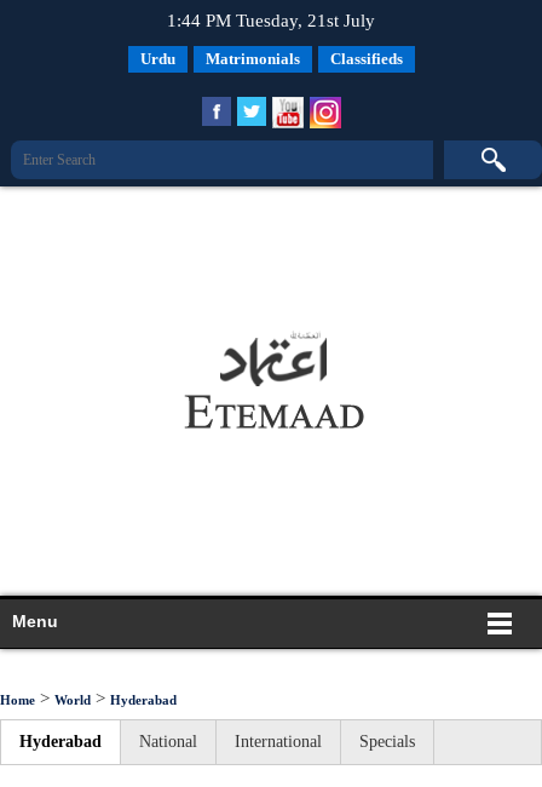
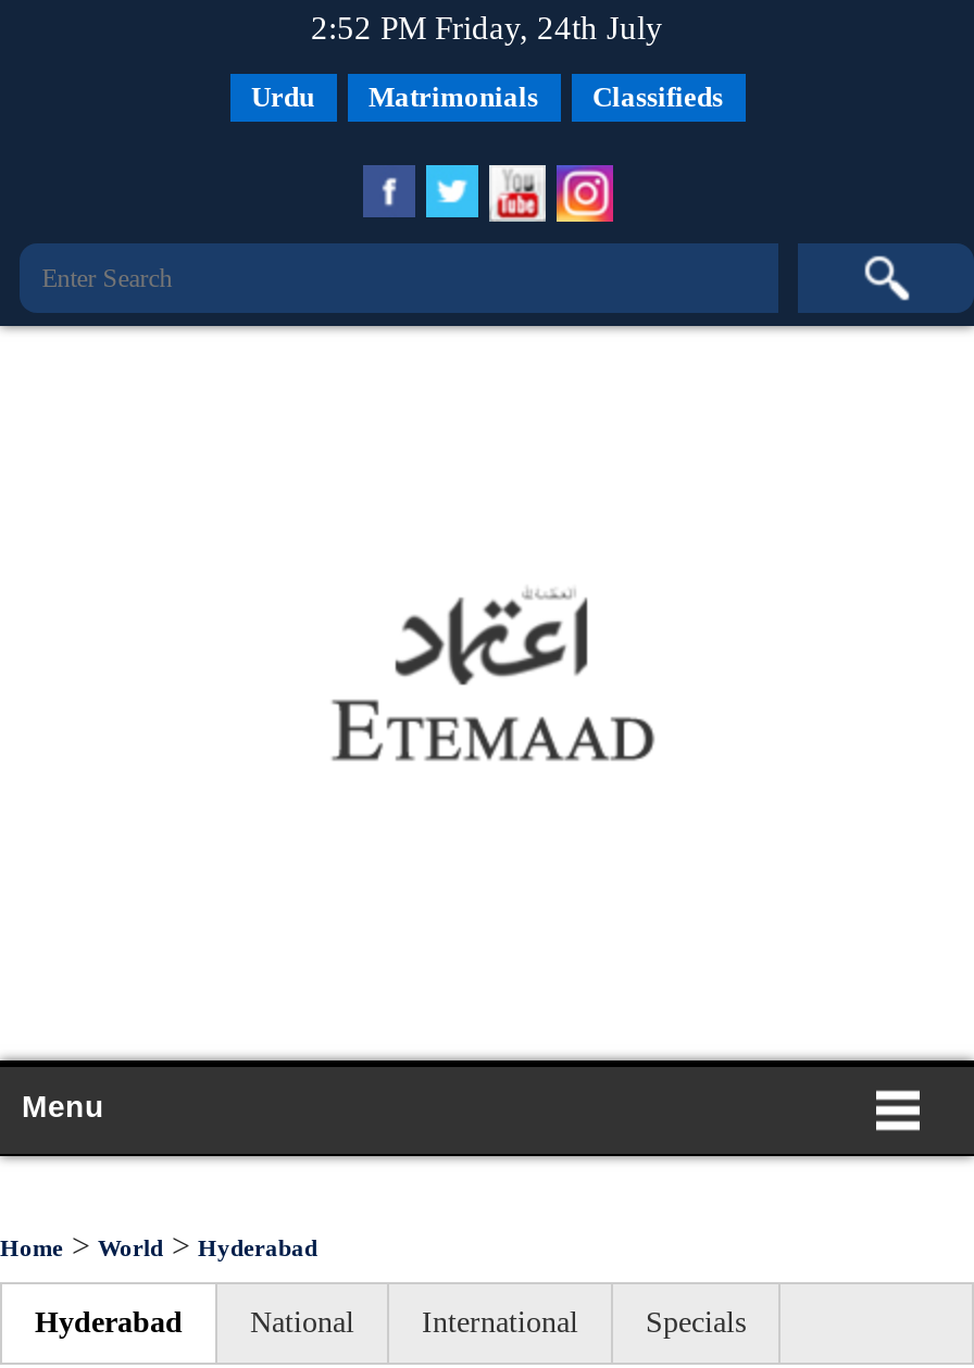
- 1:44 PM Tuesday, 21st July
+ 2:52 PM Friday, 24th July
